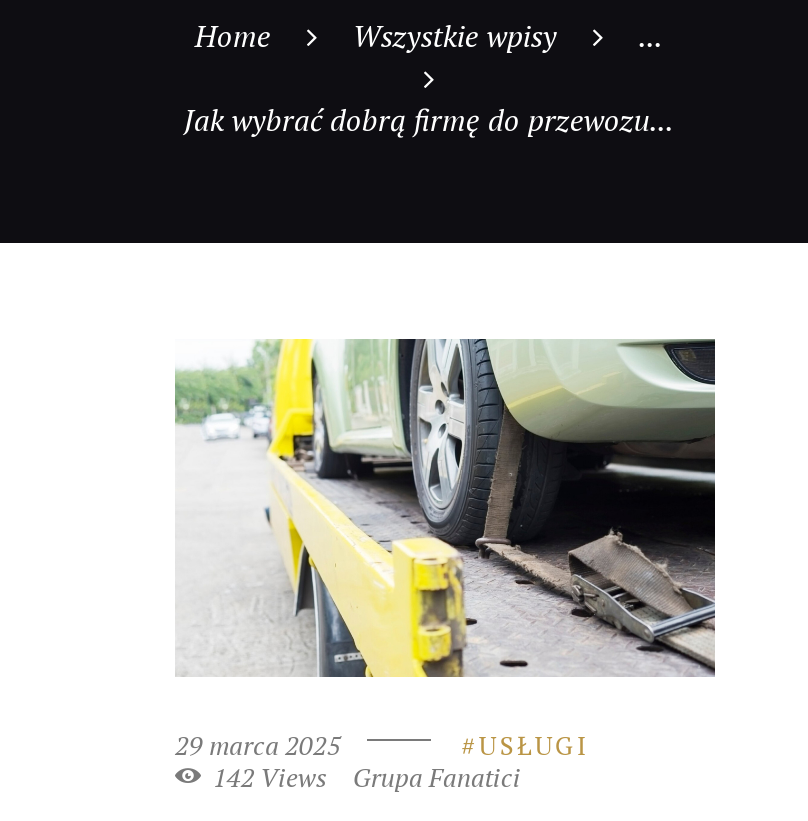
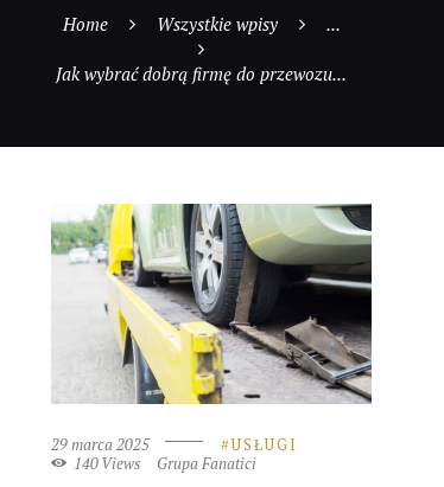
- 142 Views Grupa Fanatici
+ 140 Views Grupa Fanatici
